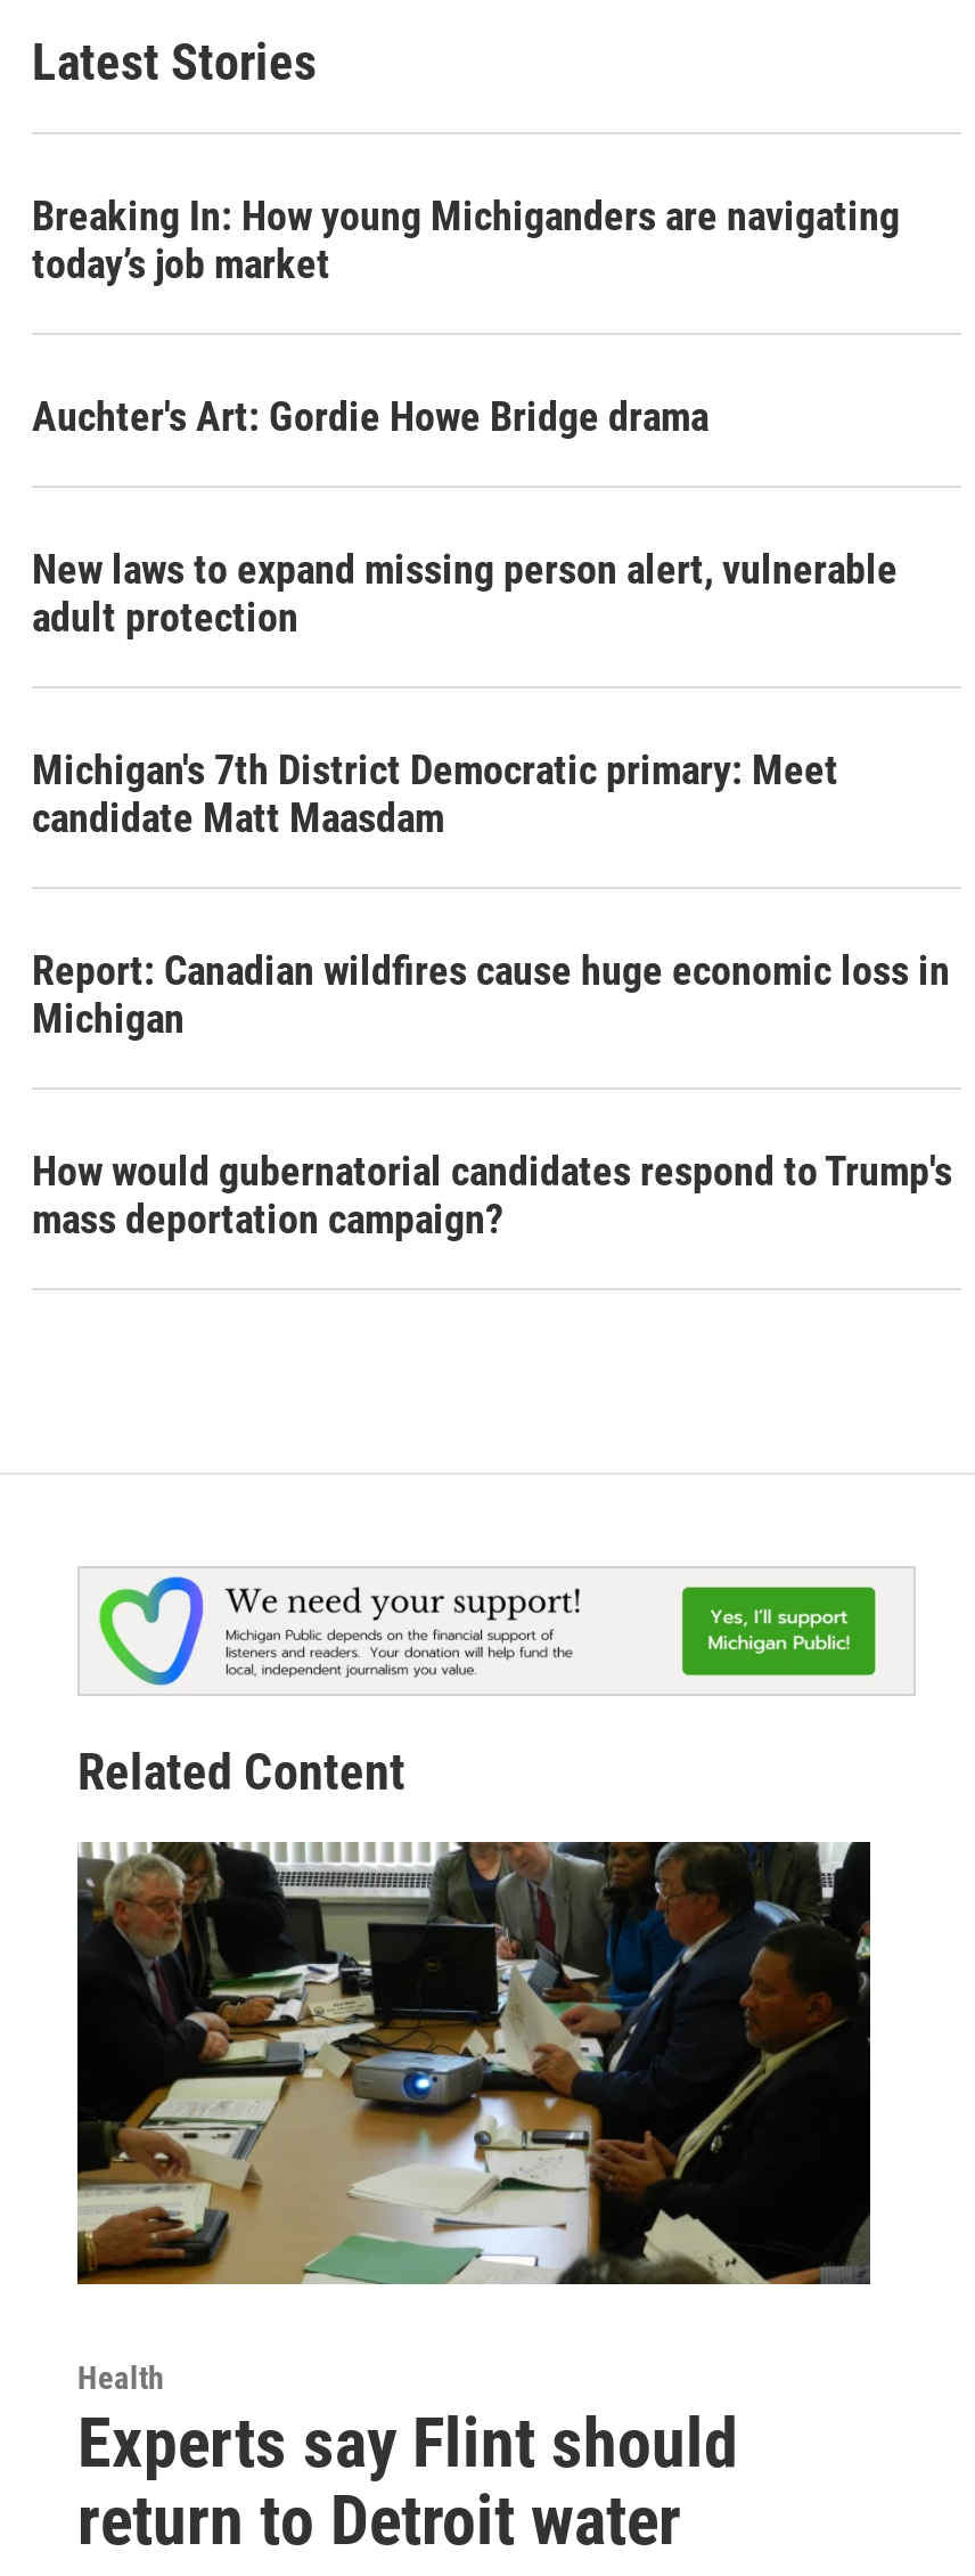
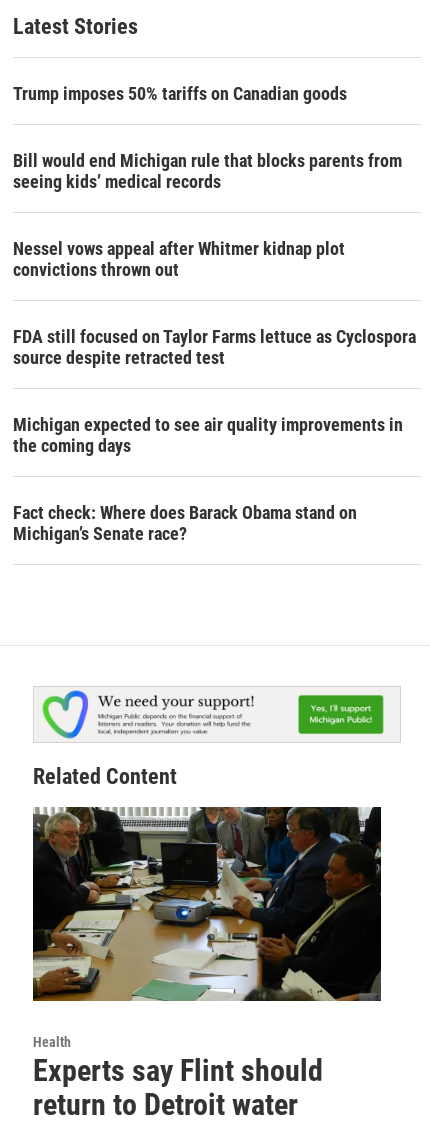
- Breaking In: How young Michiganders are navigating
- today’s job market
+ Trump imposes 50% tariffs on Canadian goods

- Auchter's Art: Gordie Howe Bridge drama
+ Bill would end Michigan rule that blocks parents from
+ seeing kids’ medical records

- New laws to expand missing person alert, vulnerable
- adult protection
+ Nessel vows appeal after Whitmer kidnap plot
+ convictions thrown out

- Michigan's 7th District Democratic primary: Meet
- candidate Matt Maasdam
+ FDA still focused on Taylor Farms lettuce as Cyclospora
+ source despite retracted test

- Report: Canadian wildfires cause huge economic loss in
- Michigan
+ Michigan expected to see air quality improvements in
+ the coming days

- How would gubernatorial candidates respond to Trump's
- mass deportation campaign?
+ Fact check: Where does Barack Obama stand on
+ Michigan’s Senate race?
